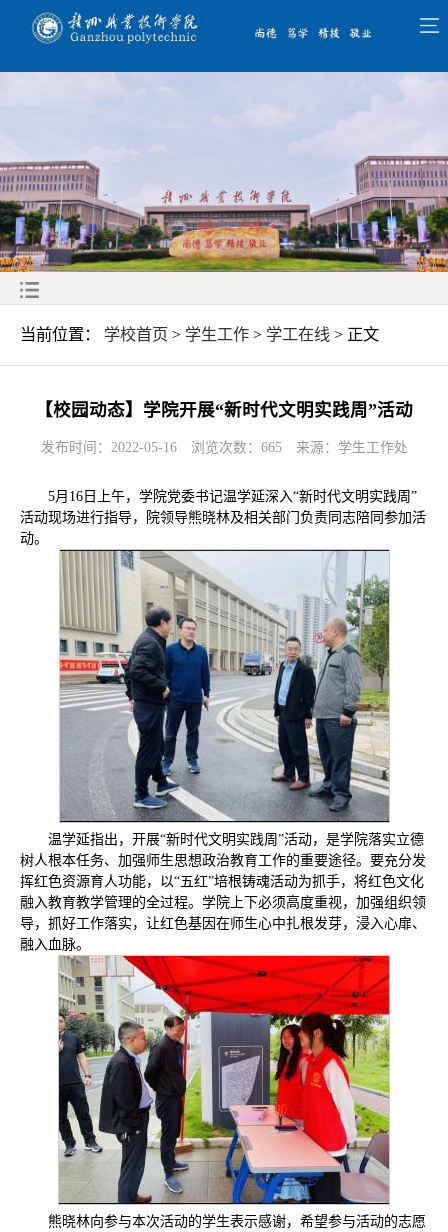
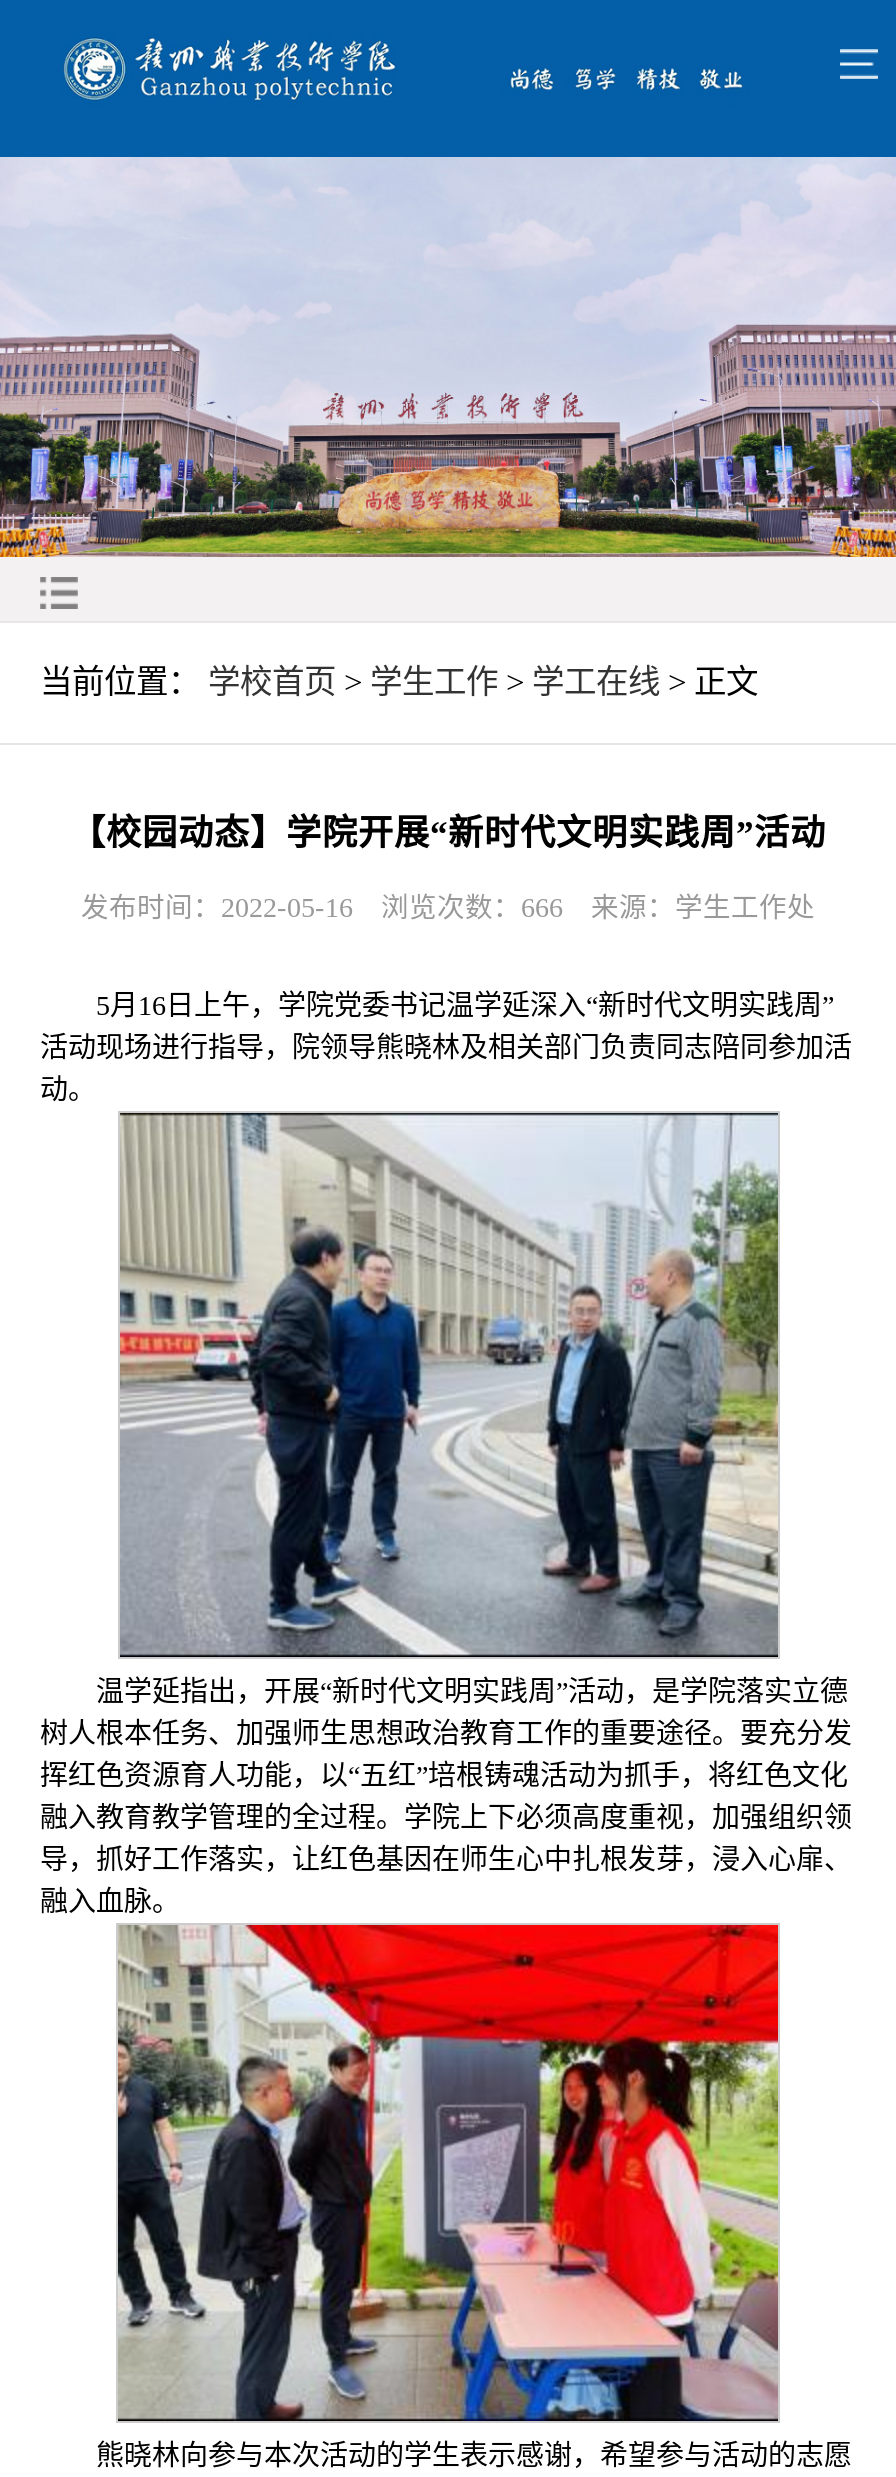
- 发布时间：2022-05-16 浏览次数：665 来源：学生工作处
+ 发布时间：2022-05-16 浏览次数：666 来源：学生工作处
